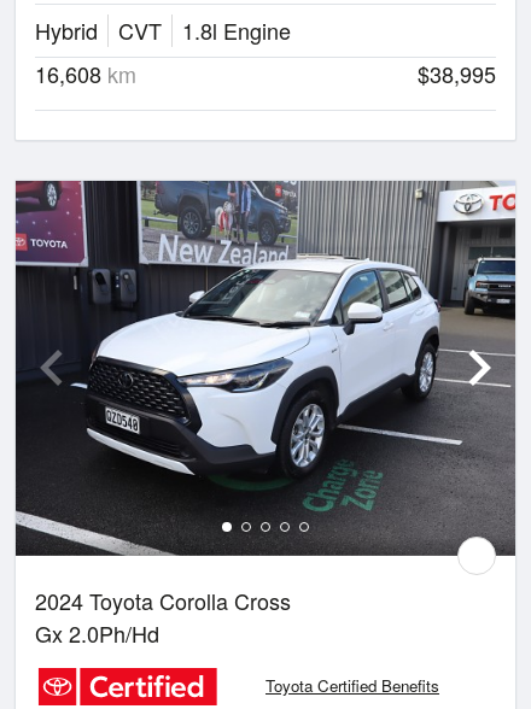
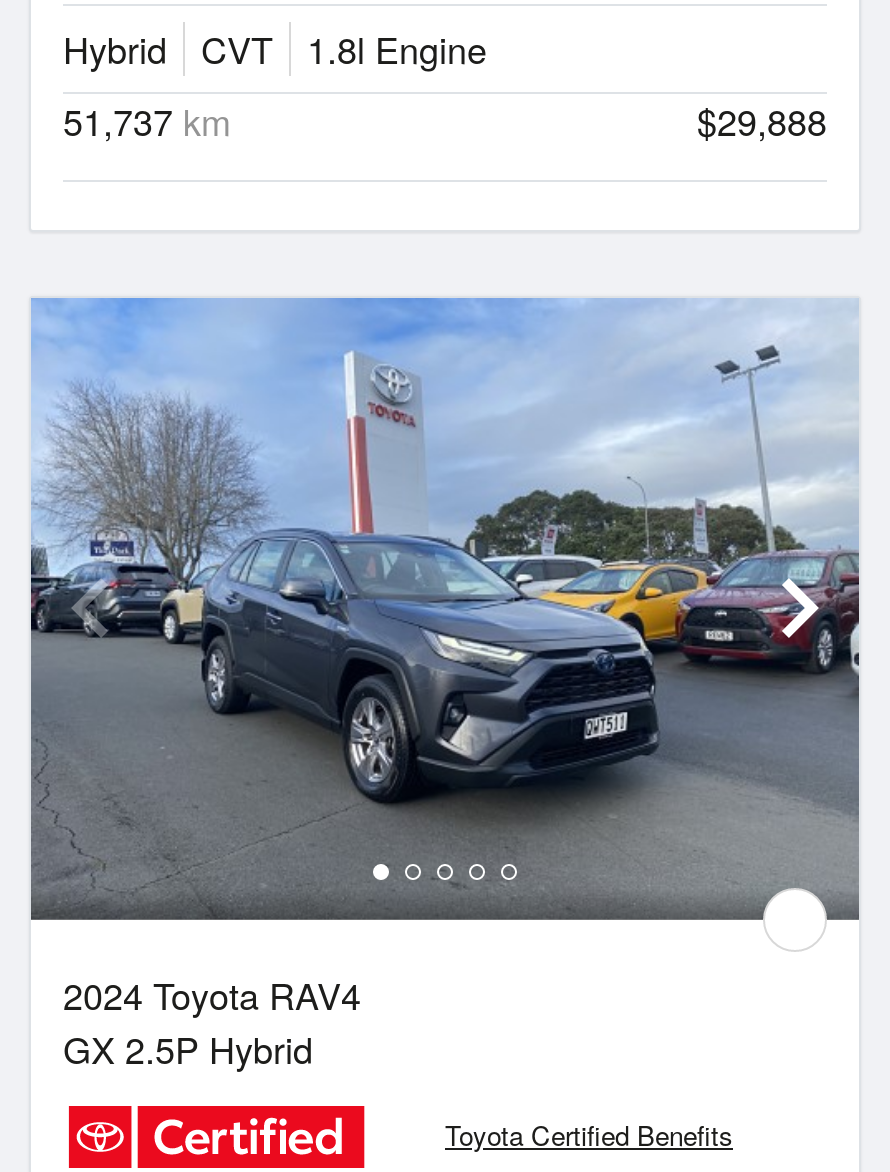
- 16,608 km
- $38,995
+ 51,737 km
+ $29,888

- [image]
- 2024 Toyota Corolla Cross
- Gx 2.0Ph/Hd
+ [image]
+ 2024 Toyota RAV4
+ GX 2.5P Hybrid
